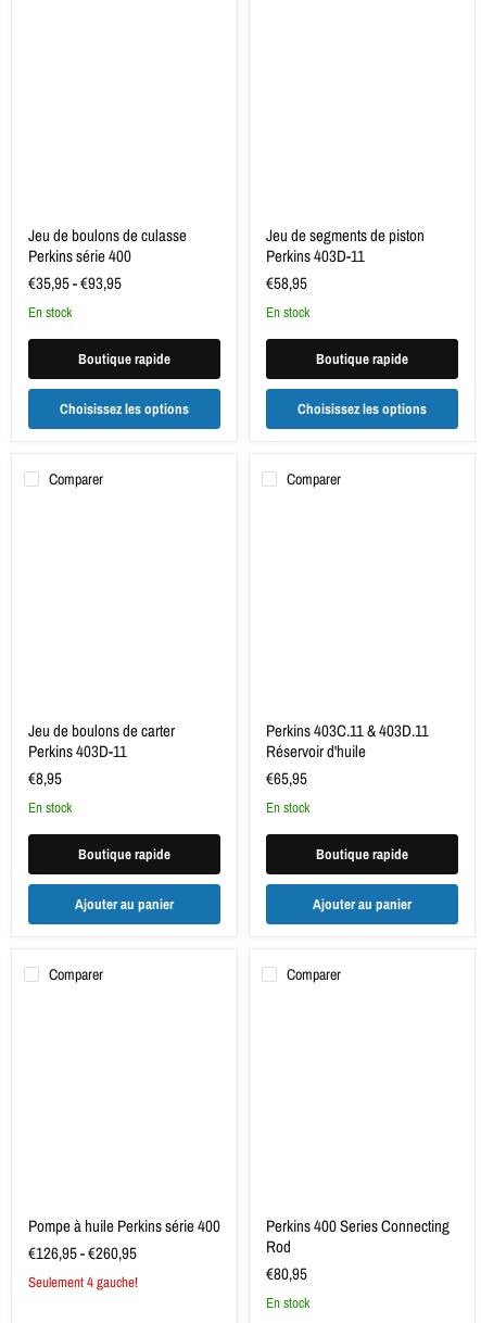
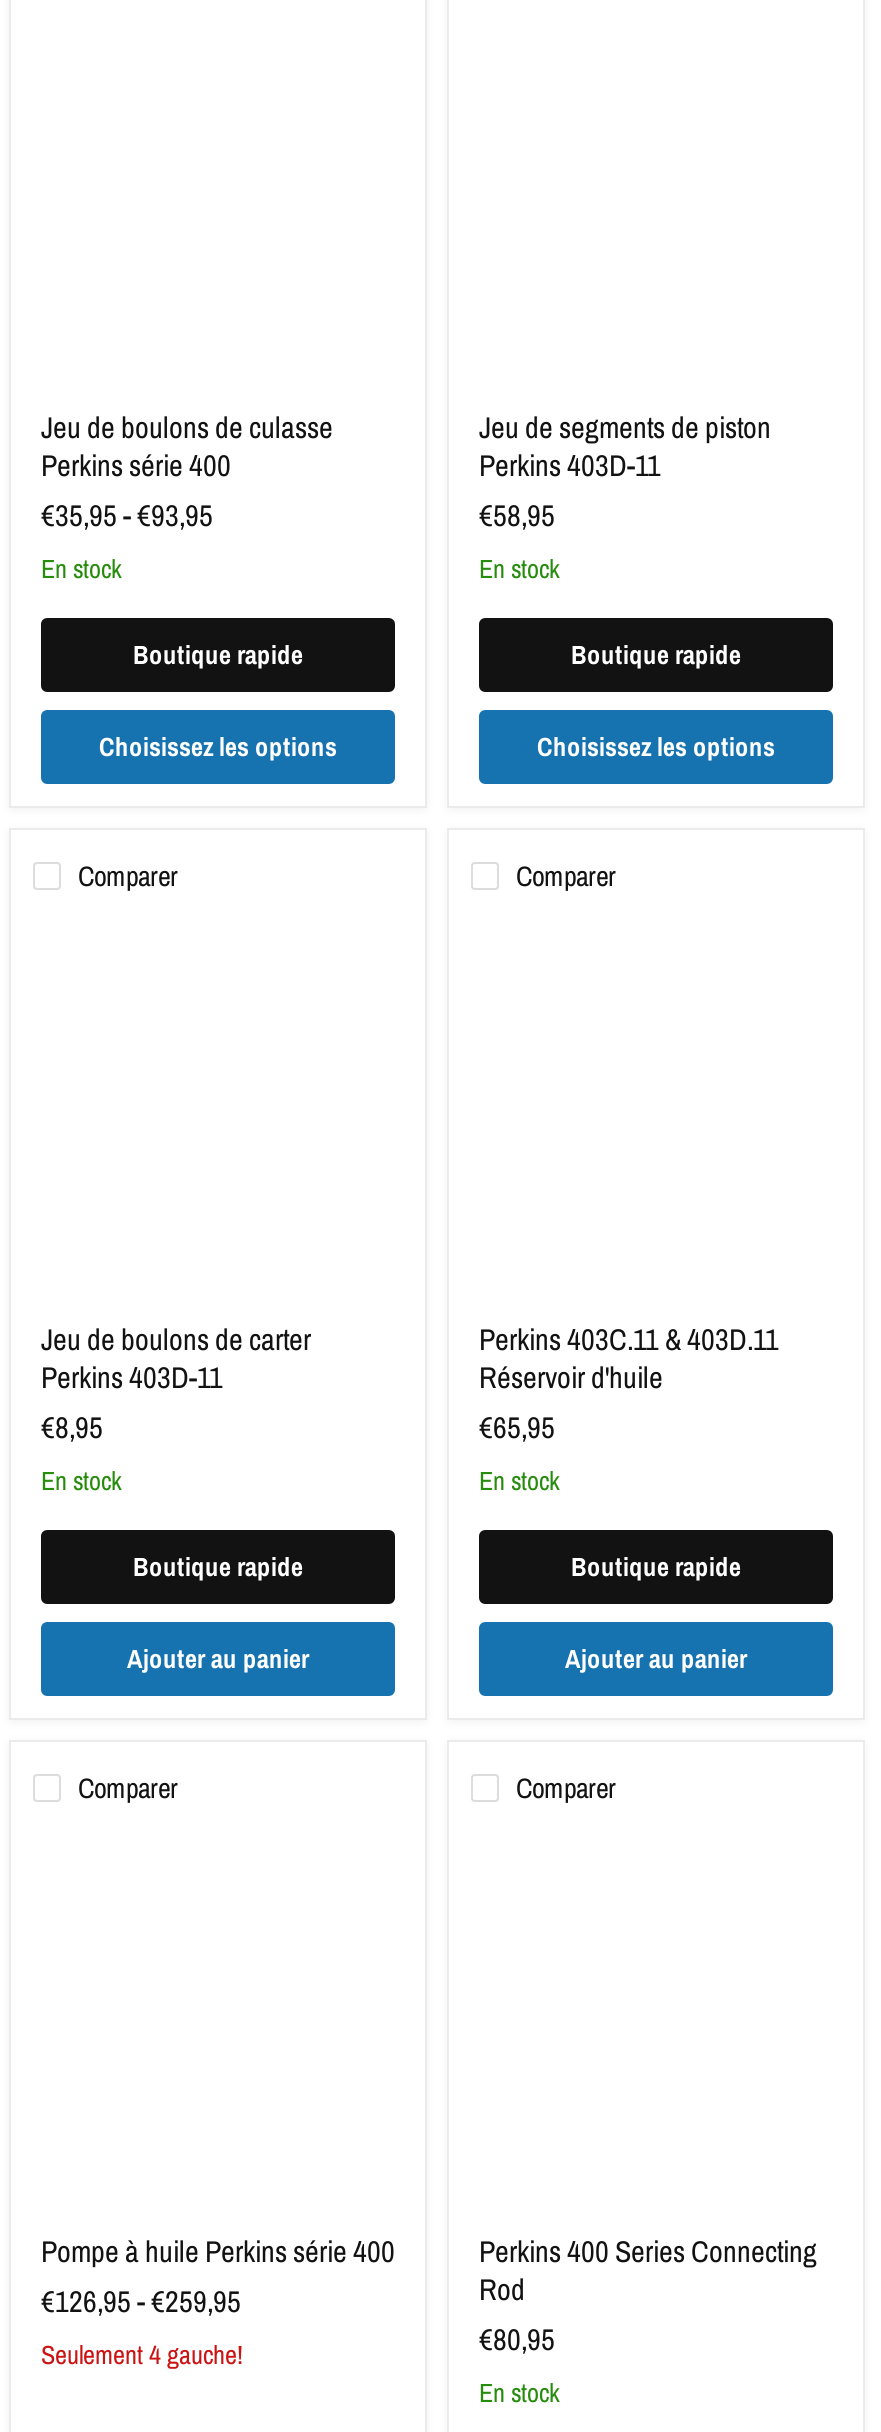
- €126,95-€260,95
+ €126,95-€259,95
